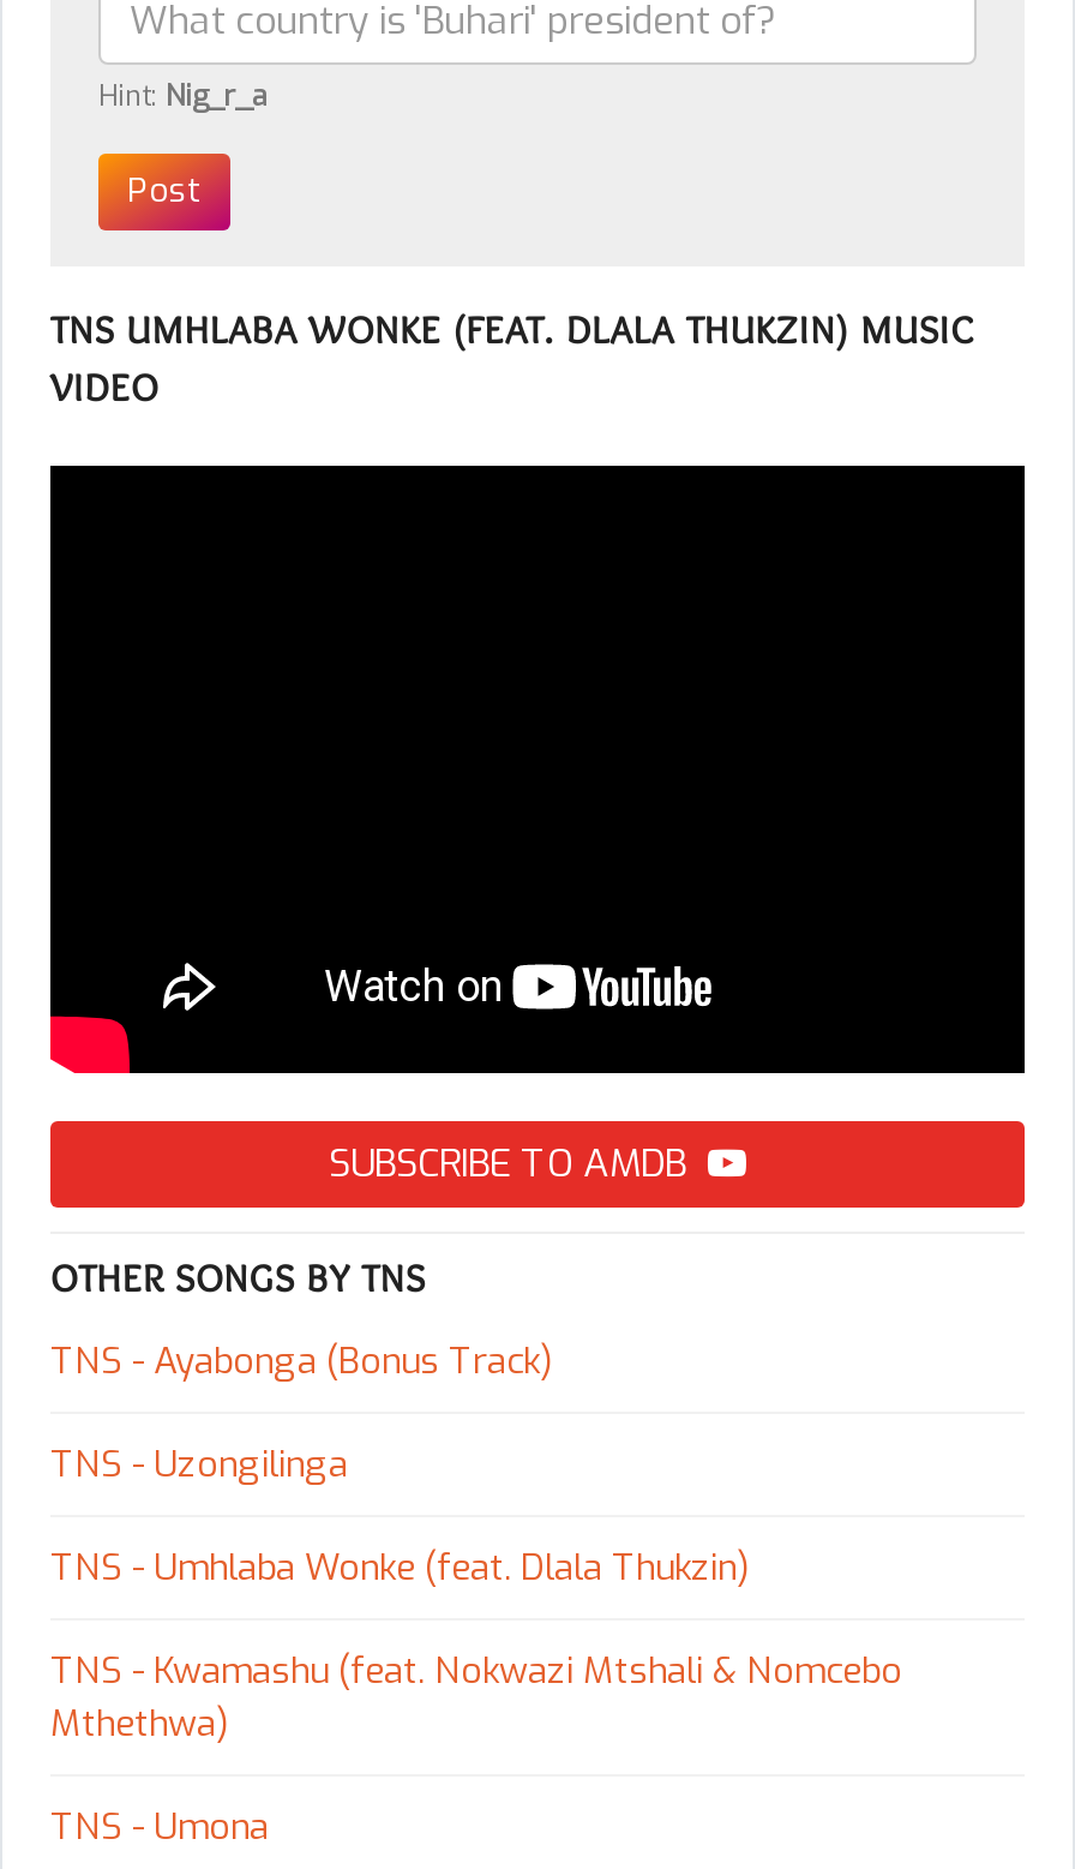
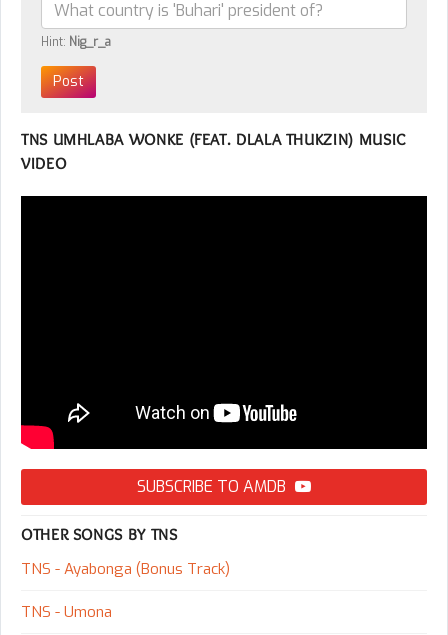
- TNS - Uzongilinga
- TNS - Umhlaba Wonke (feat. Dlala Thukzin)
- TNS - Kwamashu (feat. Nokwazi Mtshali & Nomcebo
- Mthethwa)
